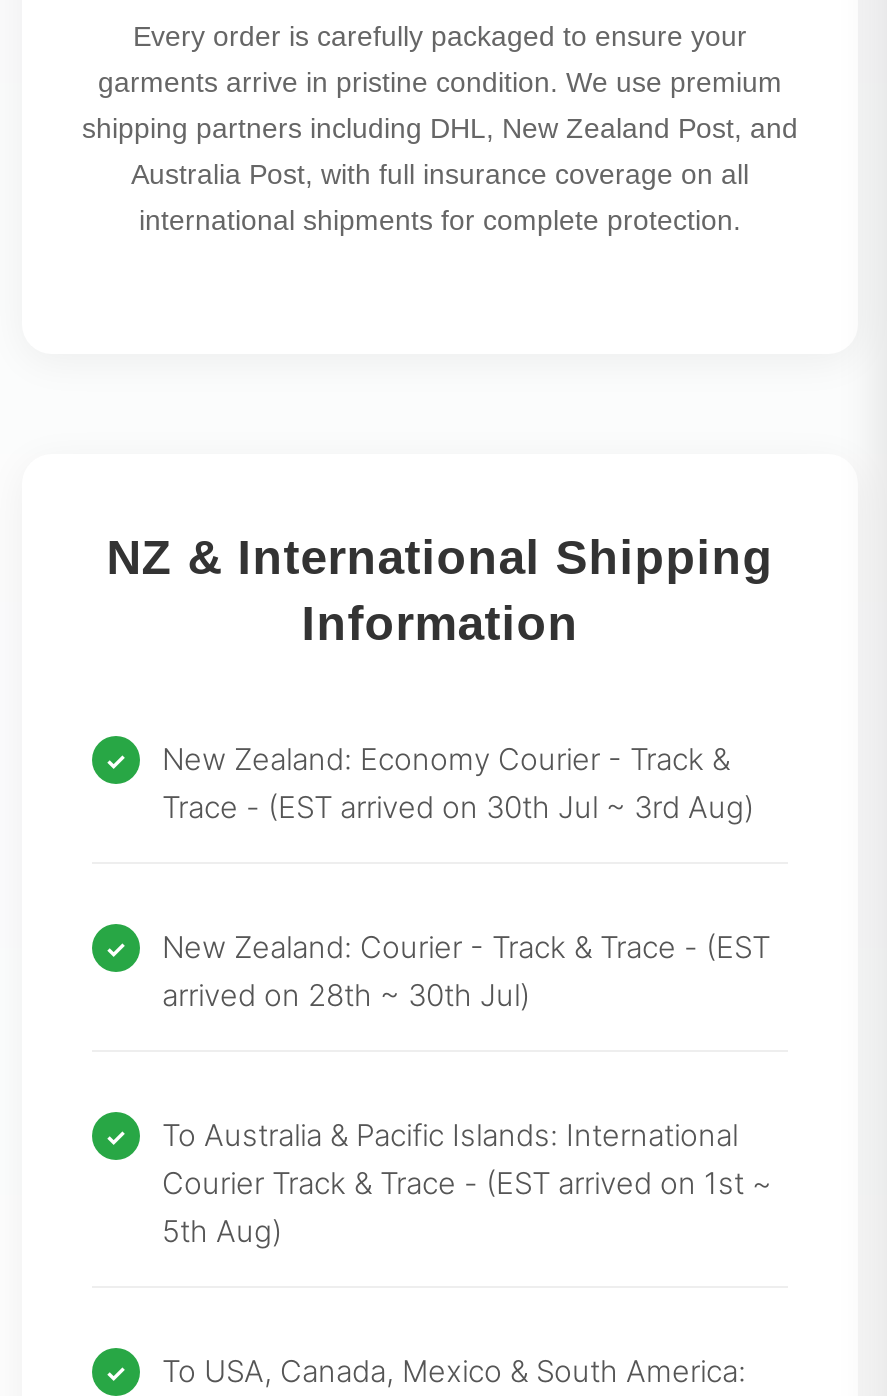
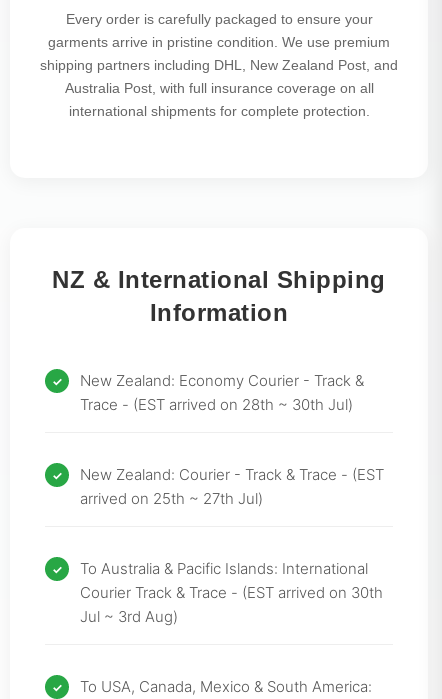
- Trace - (EST arrived on 30th Jul ~ 3rd Aug)
+ Trace - (EST arrived on 28th ~ 30th Jul)

- arrived on 28th ~ 30th Jul)
+ arrived on 25th ~ 27th Jul)

- Courier Track & Trace - (EST arrived on 1st ~
- 5th Aug)
+ Courier Track & Trace - (EST arrived on 30th
+ Jul ~ 3rd Aug)
